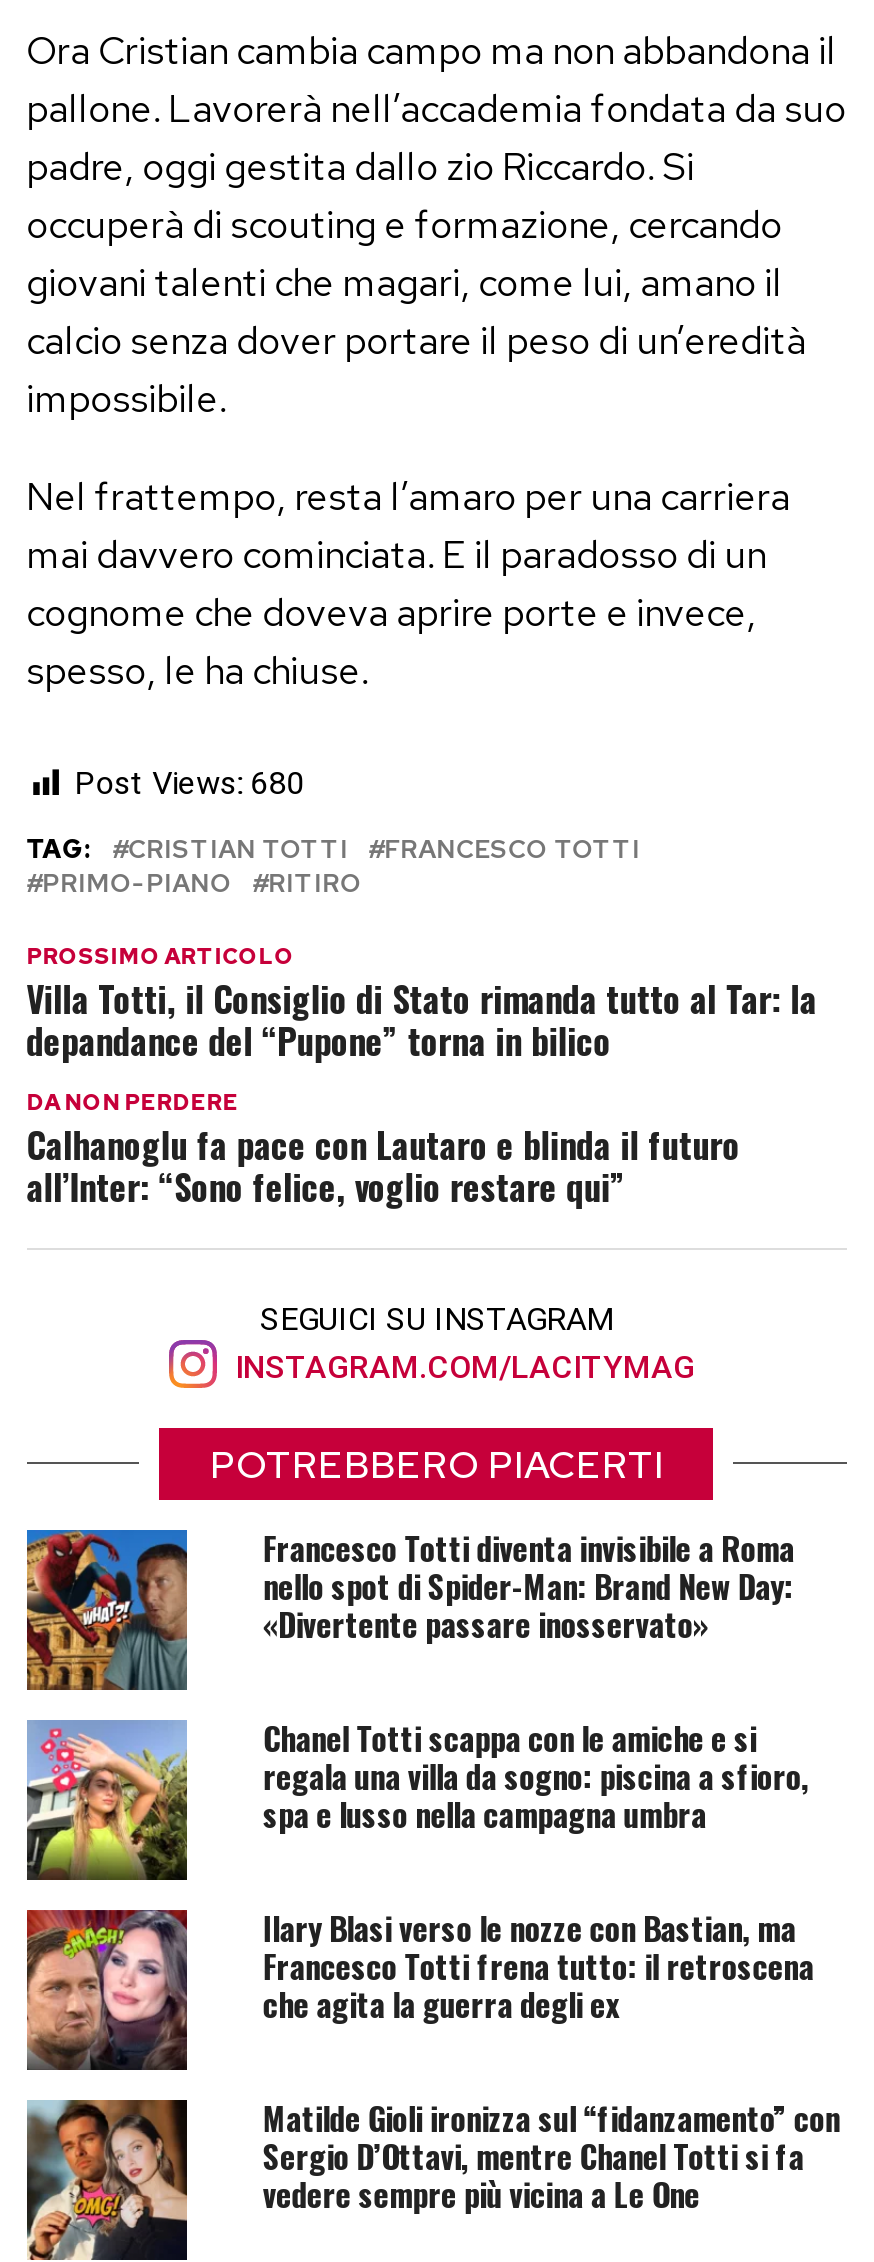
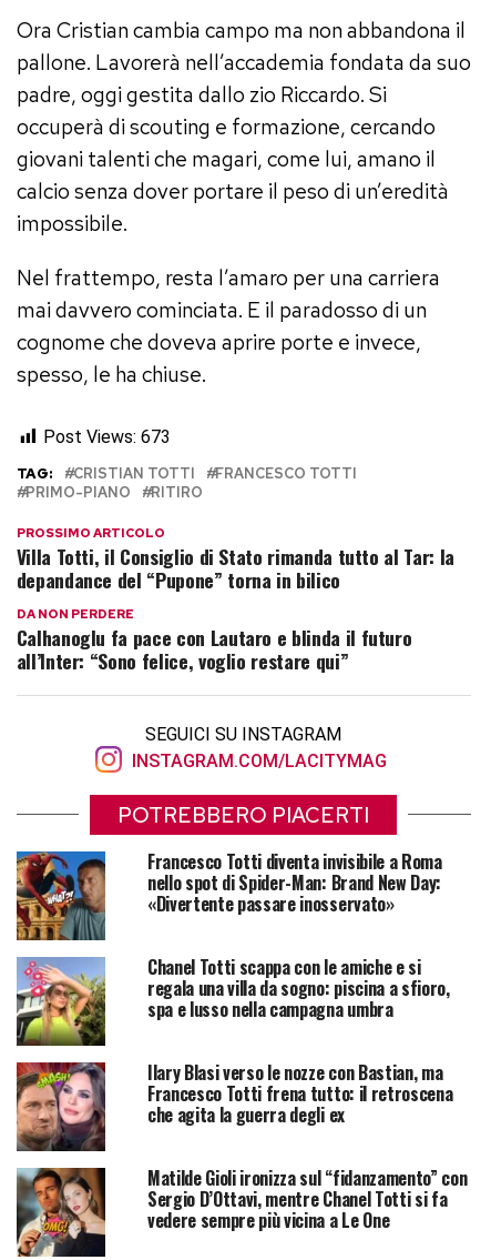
- Post Views: 680
+ Post Views: 673
